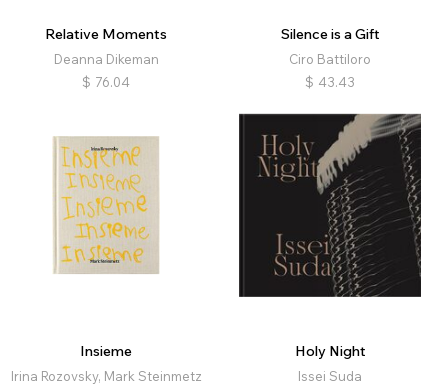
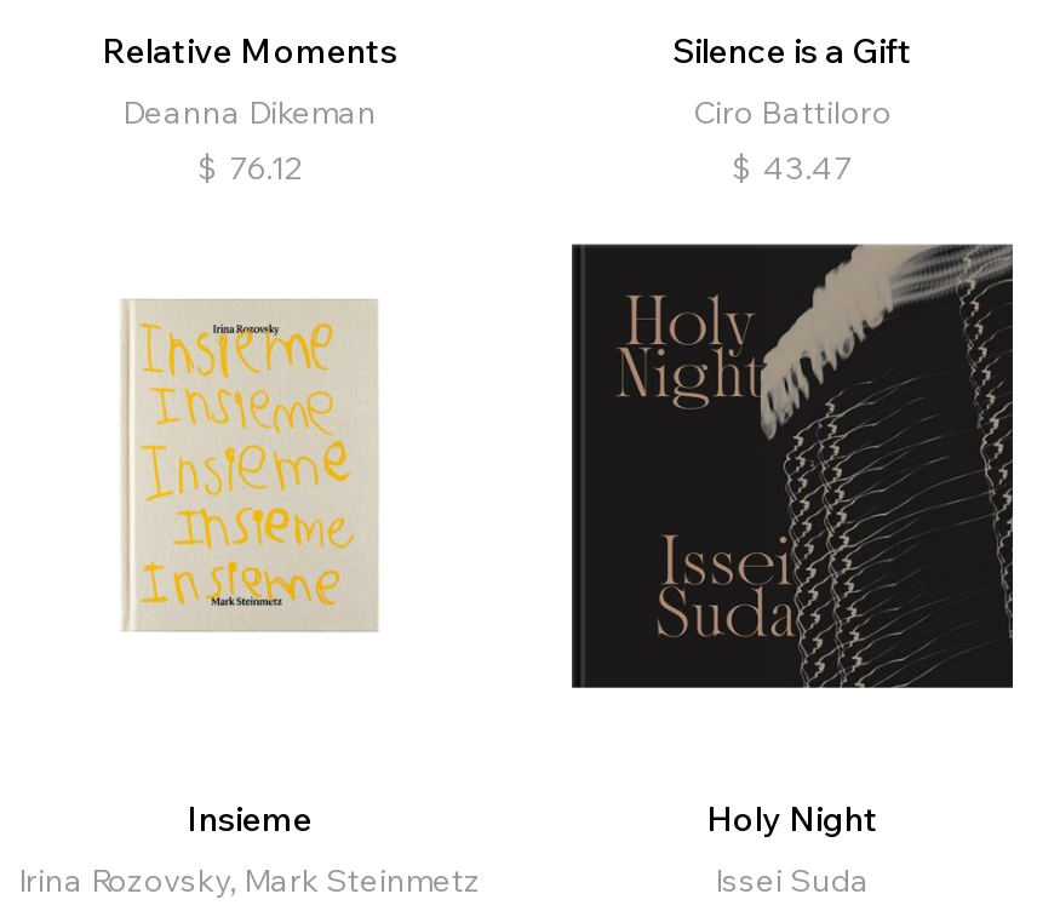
- $ 76.04
+ $ 76.12

- $ 43.43
+ $ 43.47
